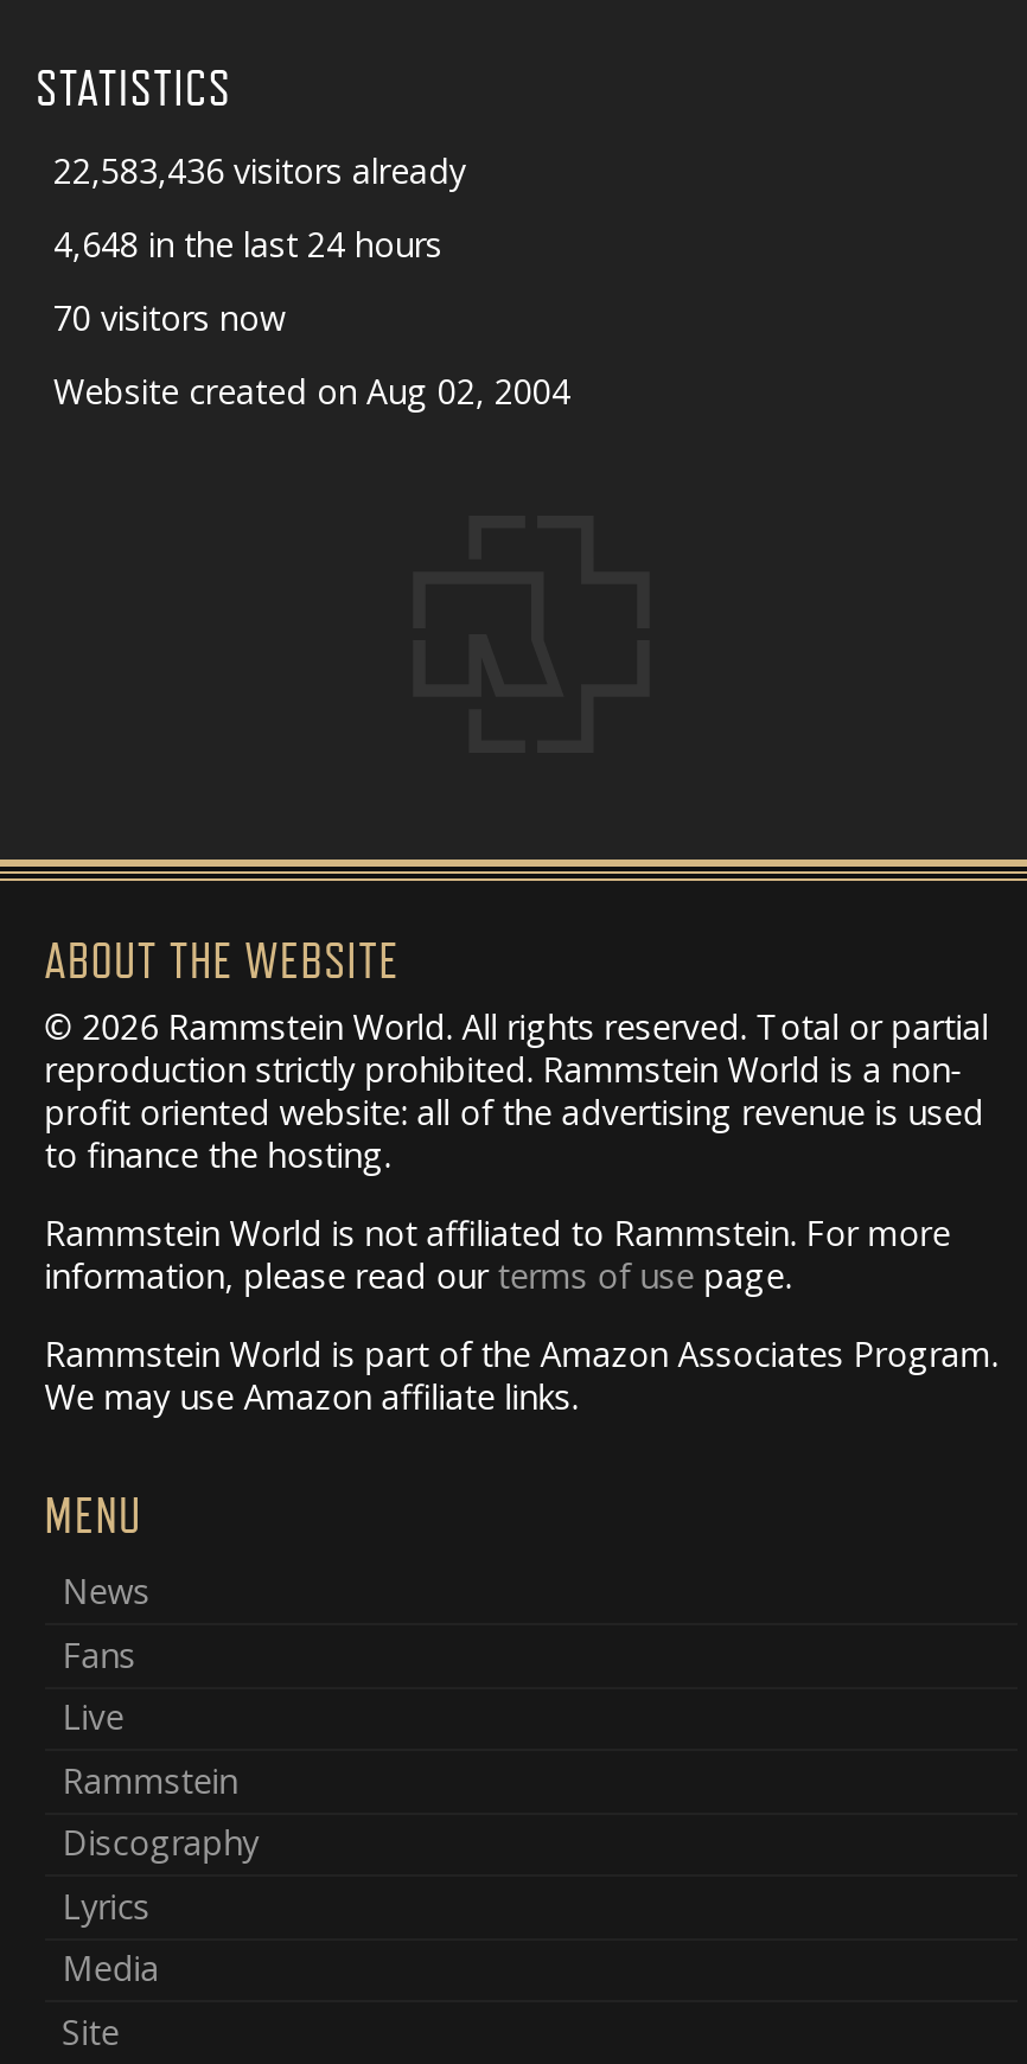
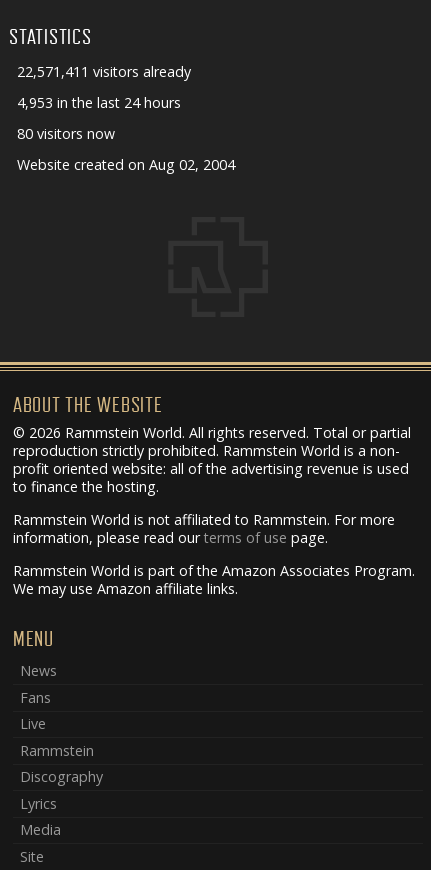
- 22,583,436 visitors already
+ 22,571,411 visitors already

- 4,648 in the last 24 hours
+ 4,953 in the last 24 hours

- 70 visitors now
+ 80 visitors now
